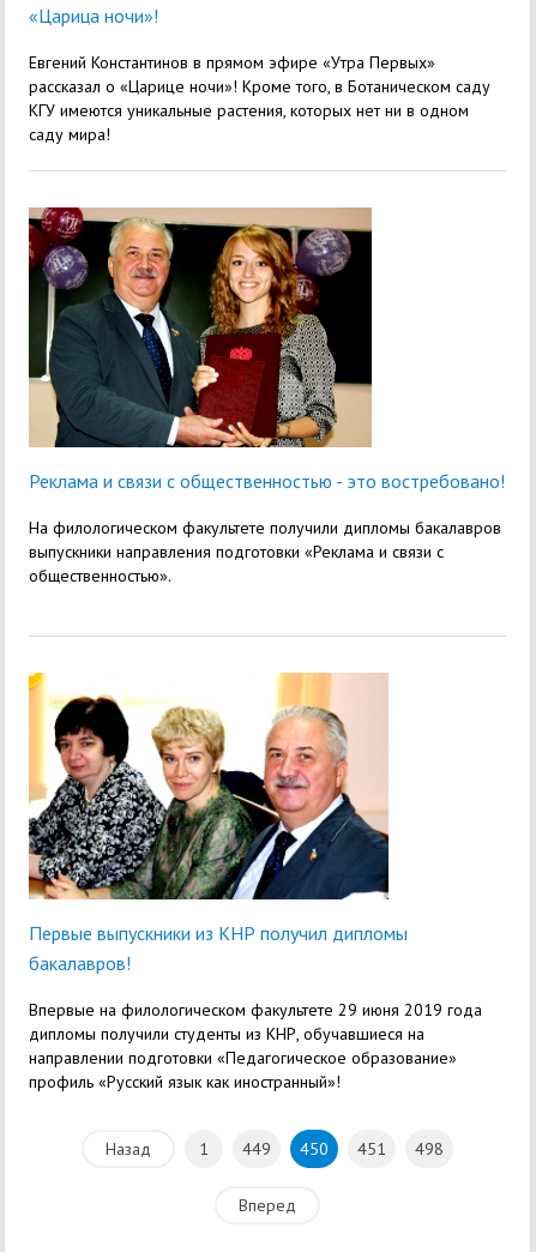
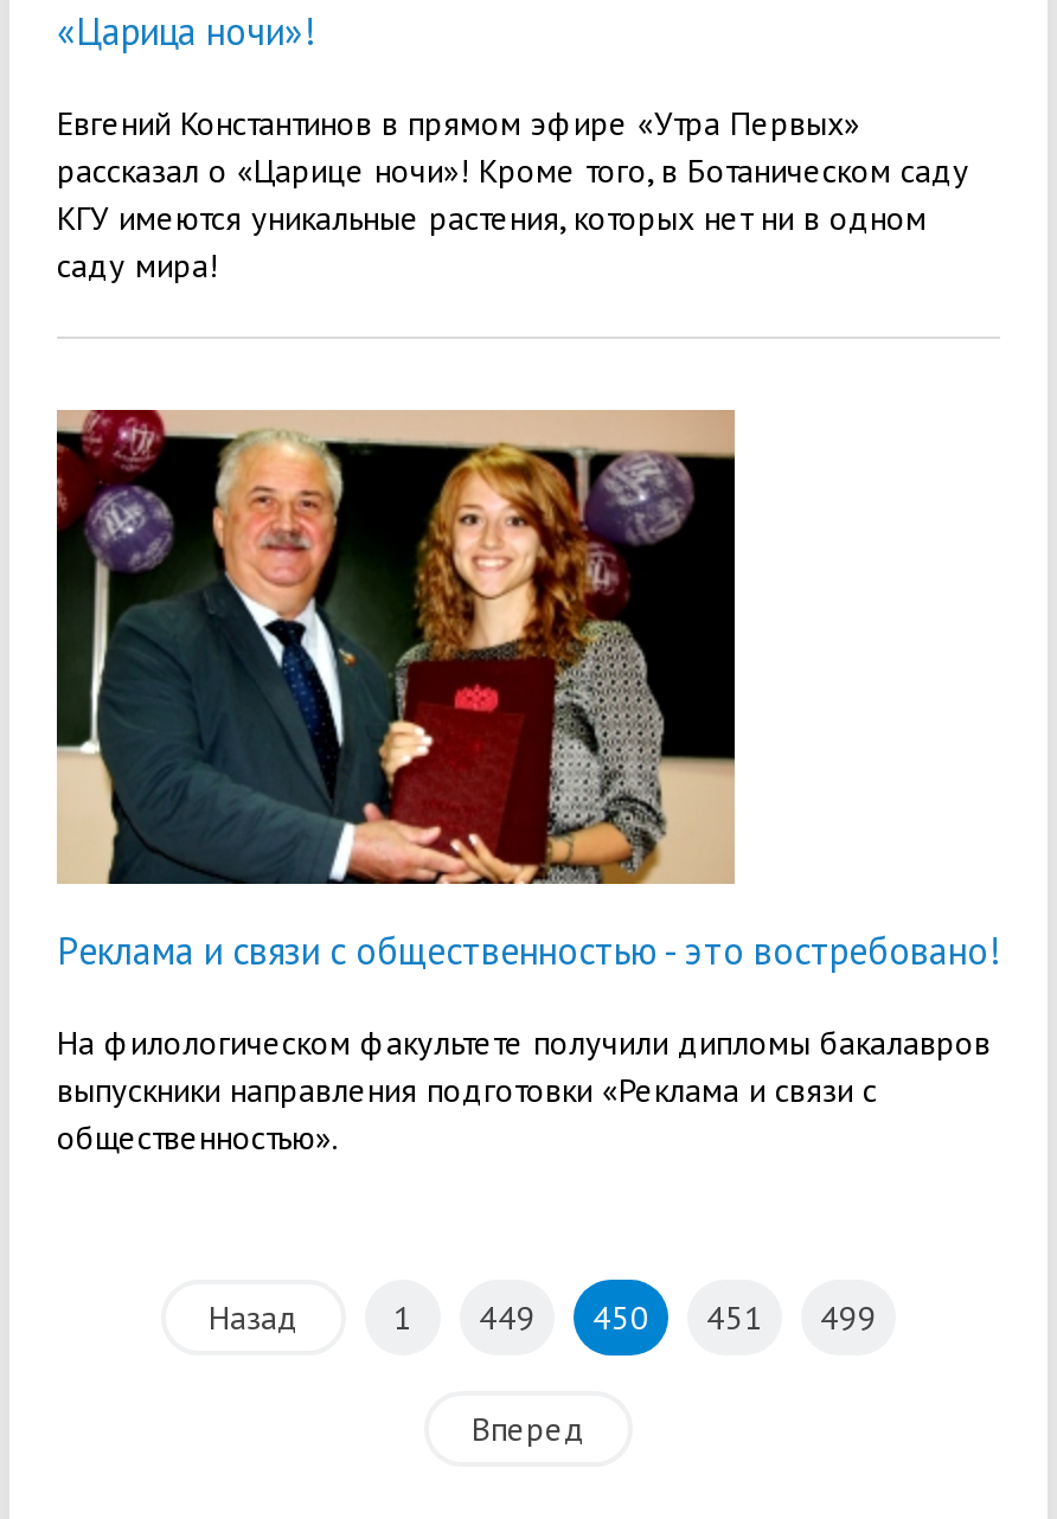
- [image]
- Первые выпускники из КНР получил дипломы
- бакалавров!
- Впервые на филологическом факультете 29 июня 2019 года
- дипломы получили студенты из КНР, обучавшиеся на
- направлении подготовки «Педагогическое образование»
- профиль «Русский язык как иностранный»!

- 1 449 450 451 498
+ 1 449 450 451 499
